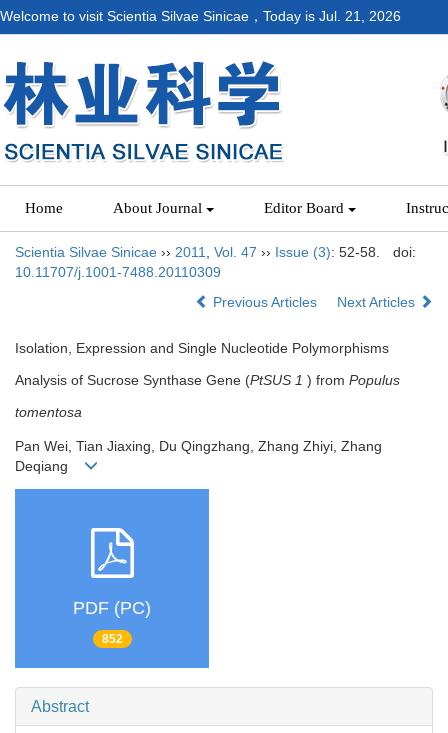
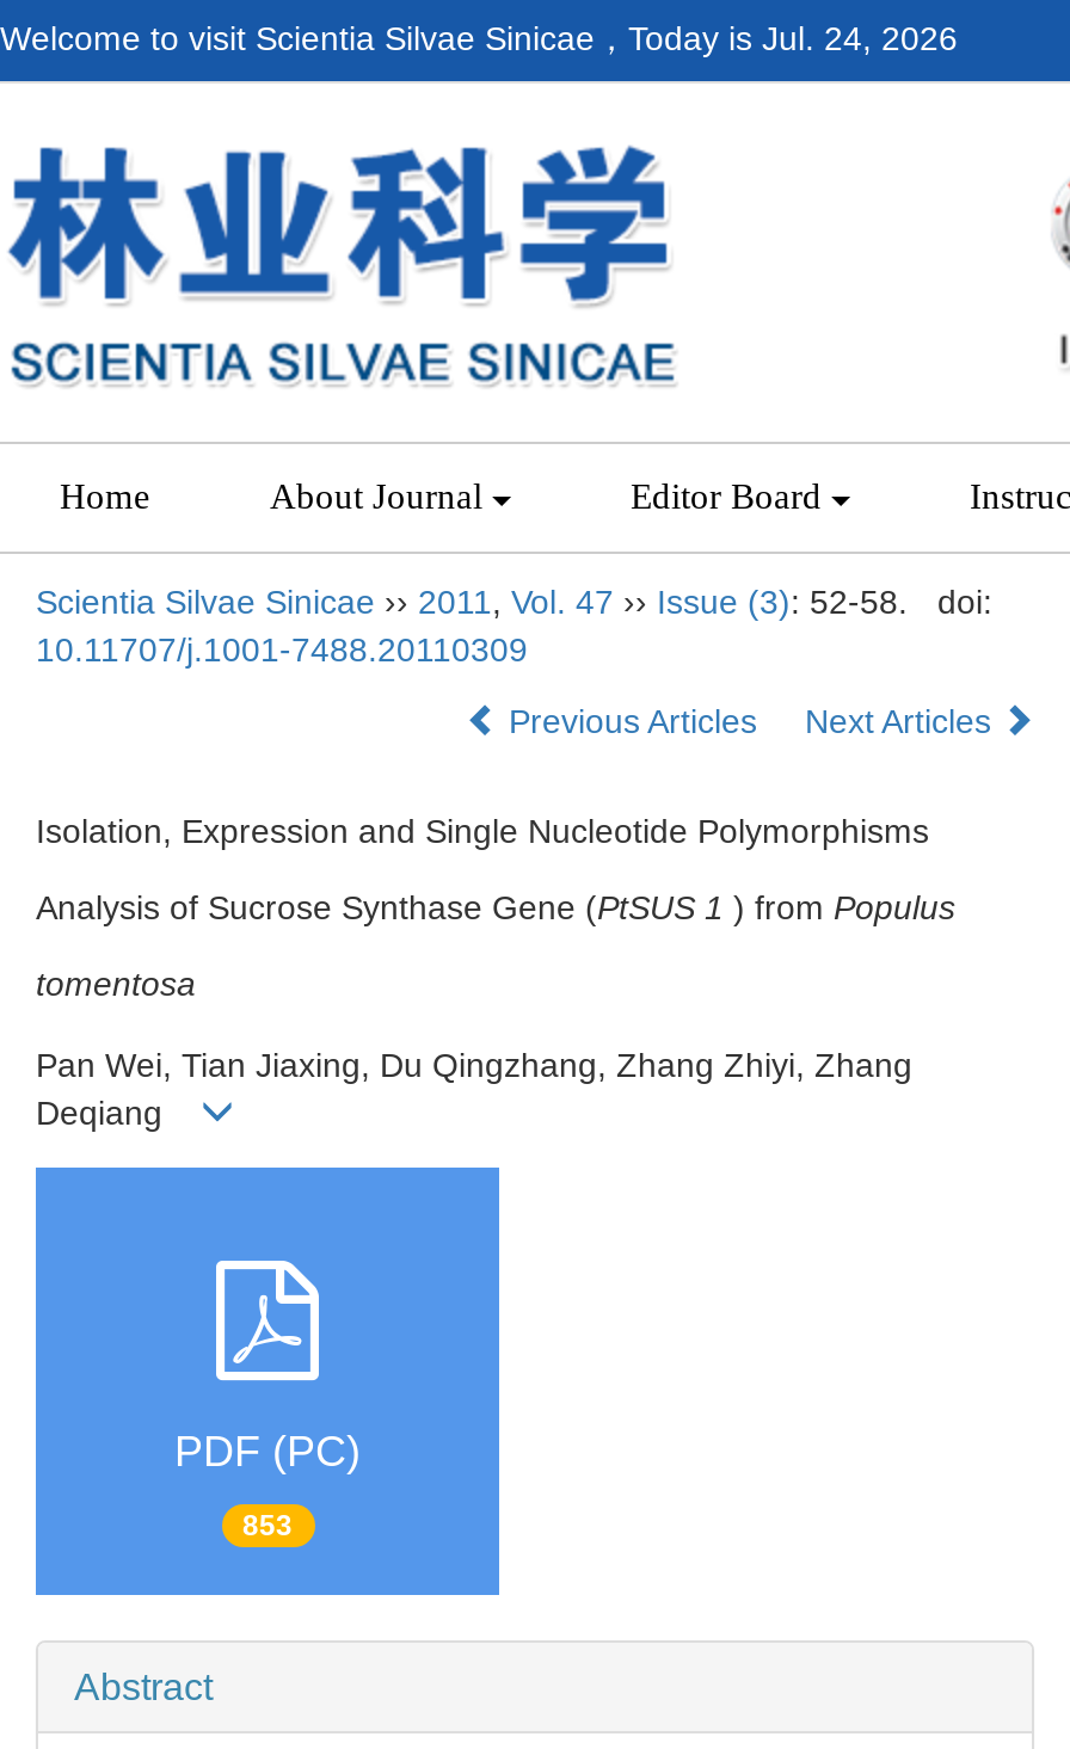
- Welcome to visit Scientia Silvae Sinicae，Today is Jul. 21, 2026
+ Welcome to visit Scientia Silvae Sinicae，Today is Jul. 24, 2026

- 852
+ 853
